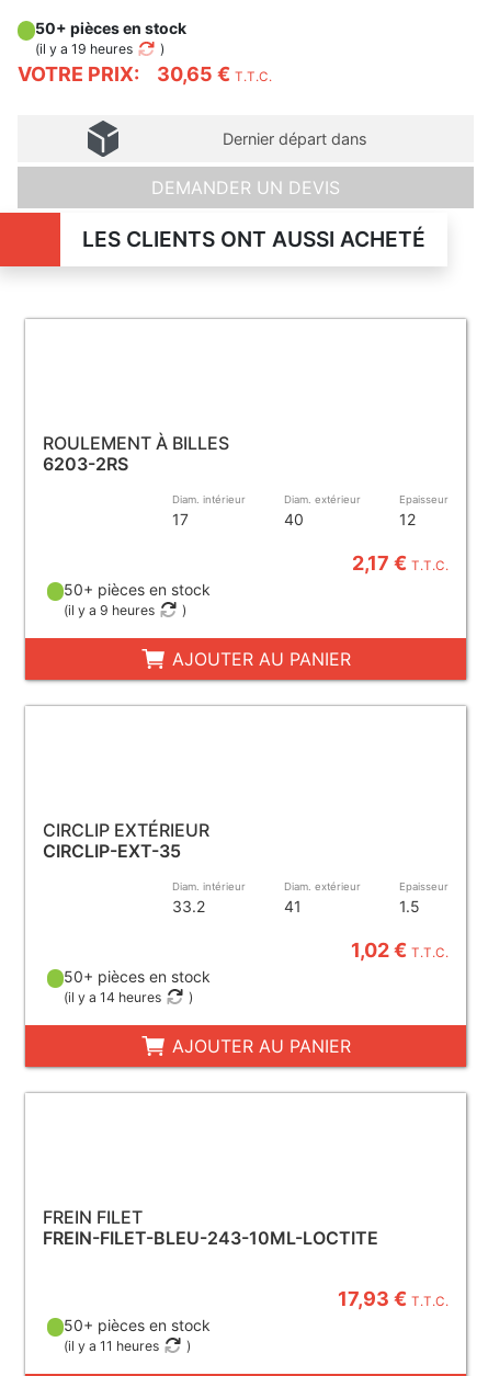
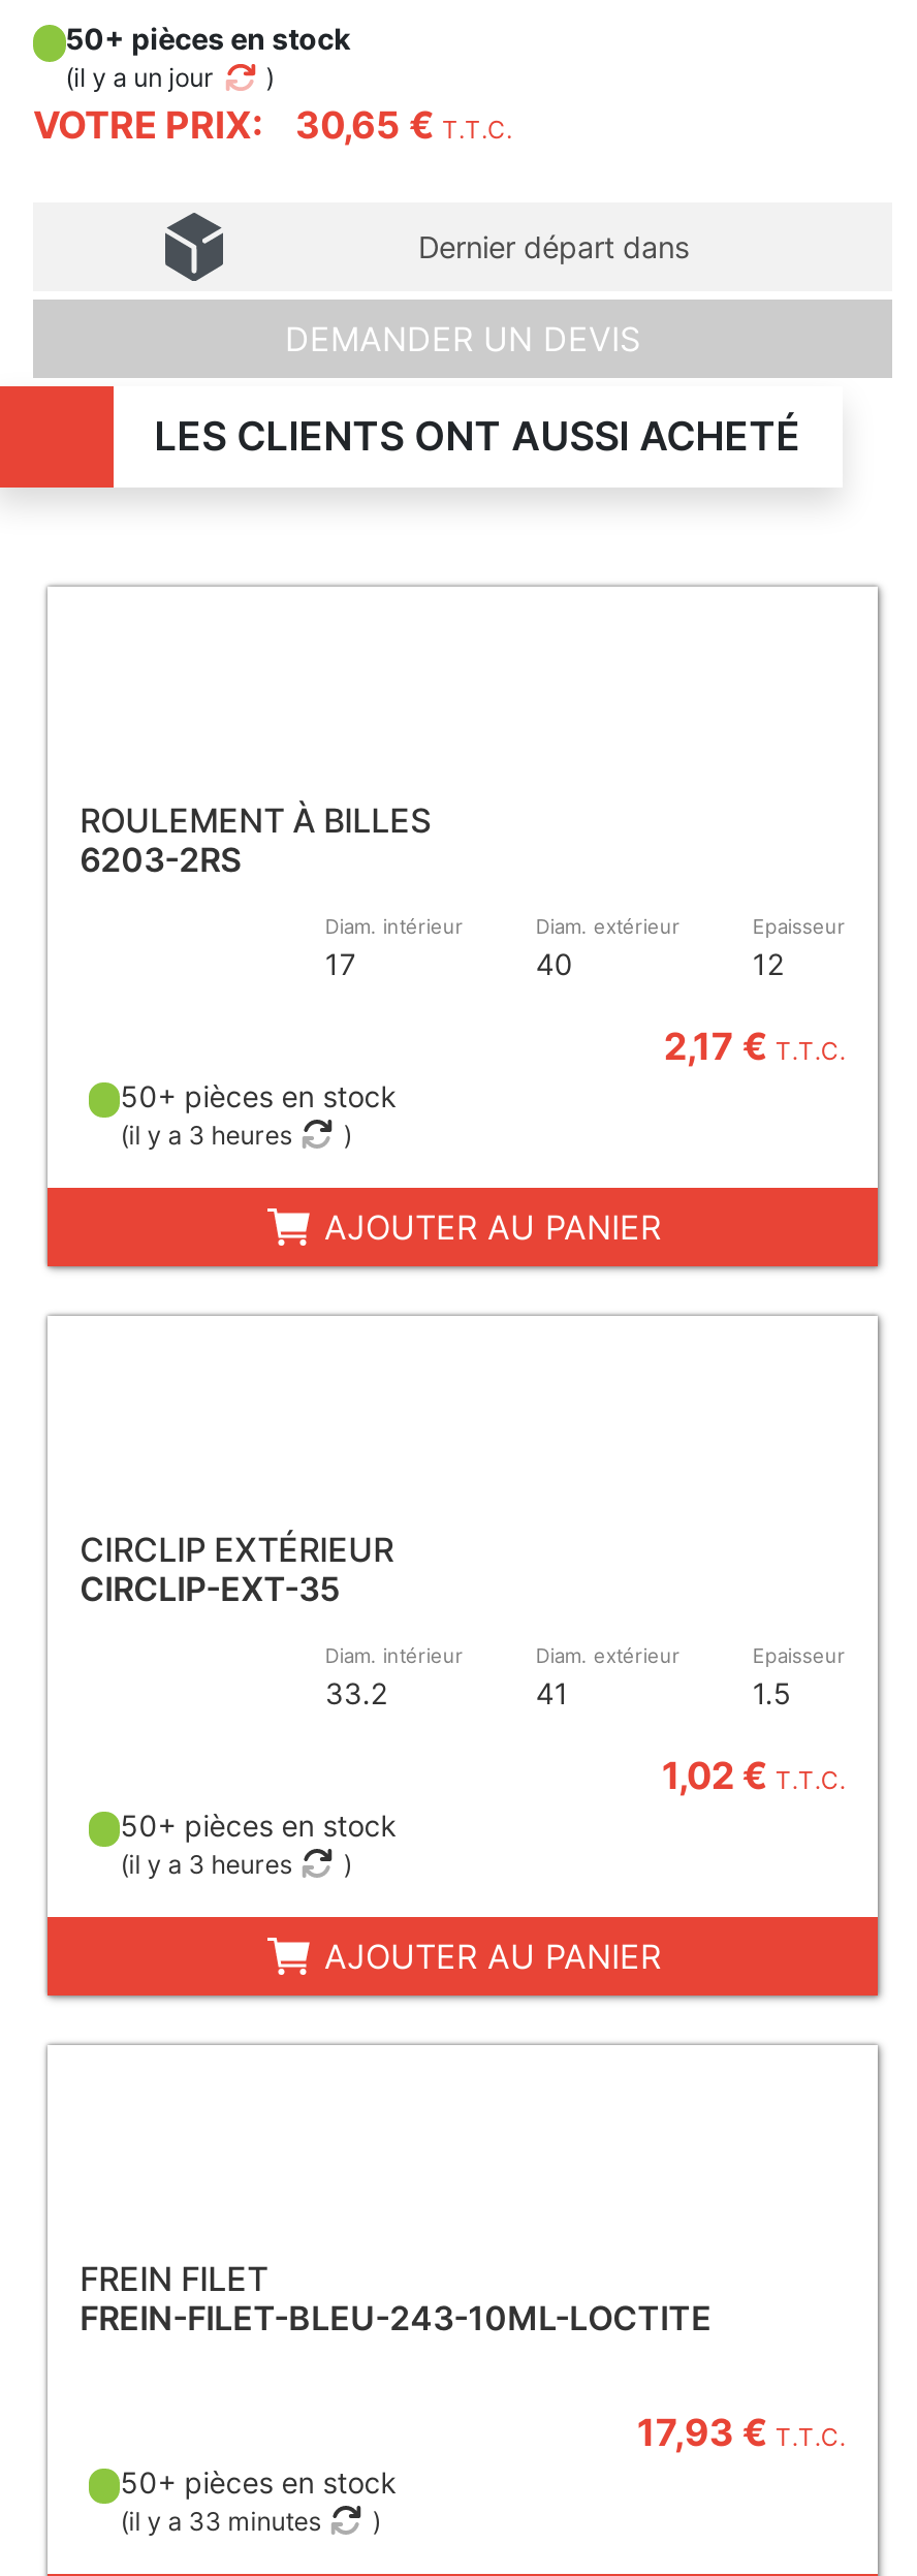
- (il y a 19 heures
+ (il y a un jour

- (il y a 9 heures
+ (il y a 3 heures

- (il y a 14 heures
+ (il y a 3 heures

- (il y a 11 heures
+ (il y a 33 minutes
